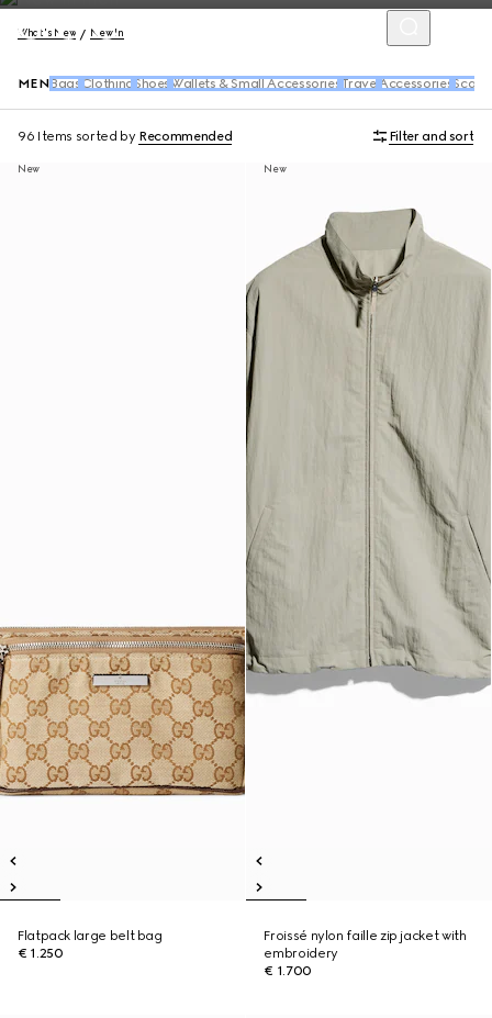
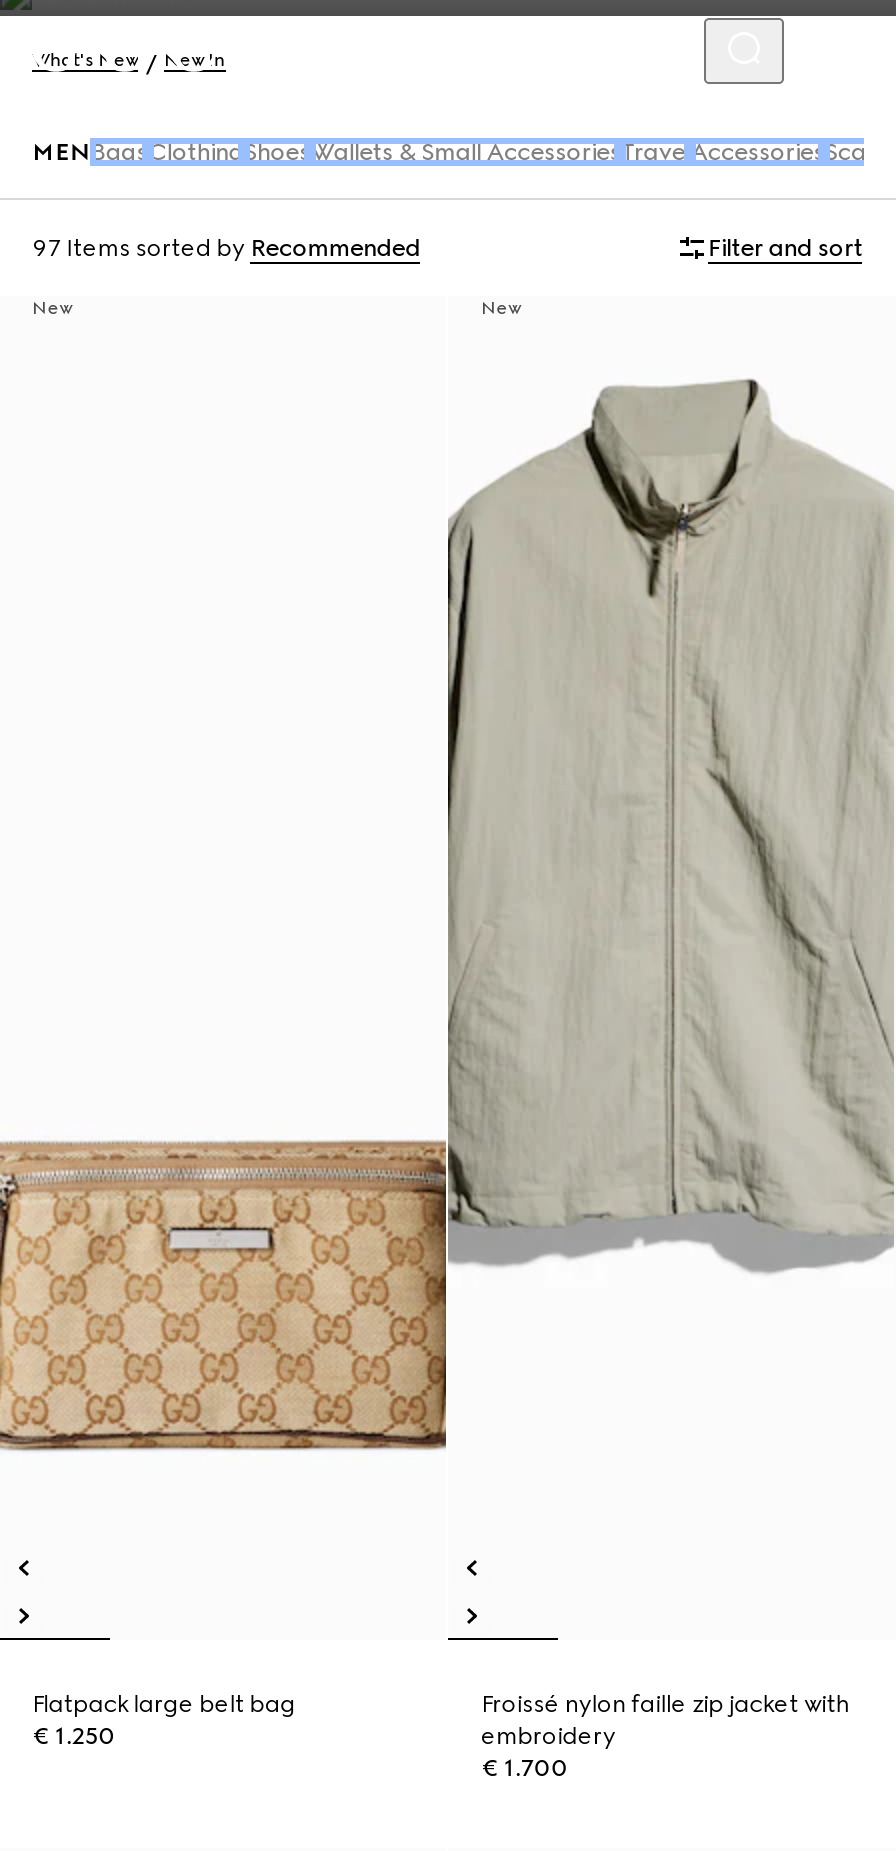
- 96 Items sorted by Recommended
+ 97 Items sorted by Recommended
